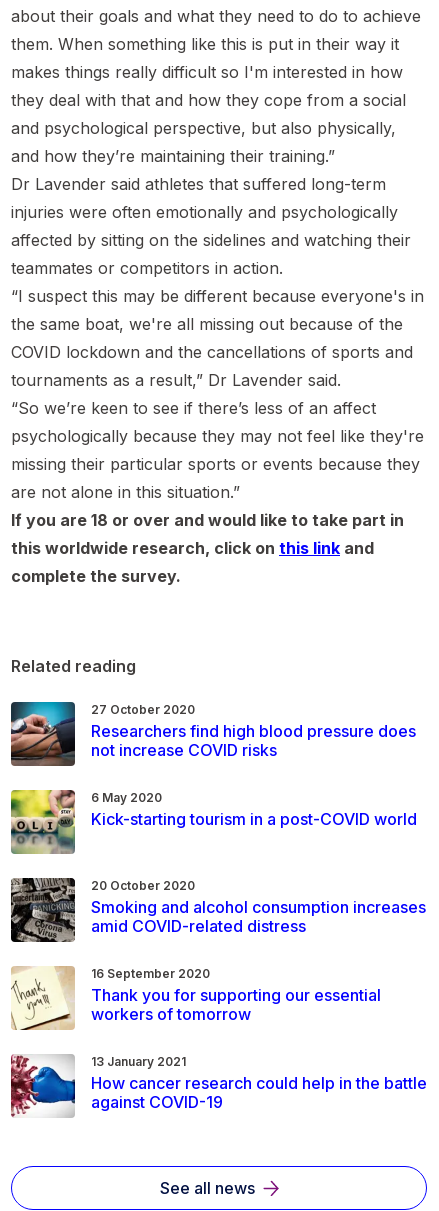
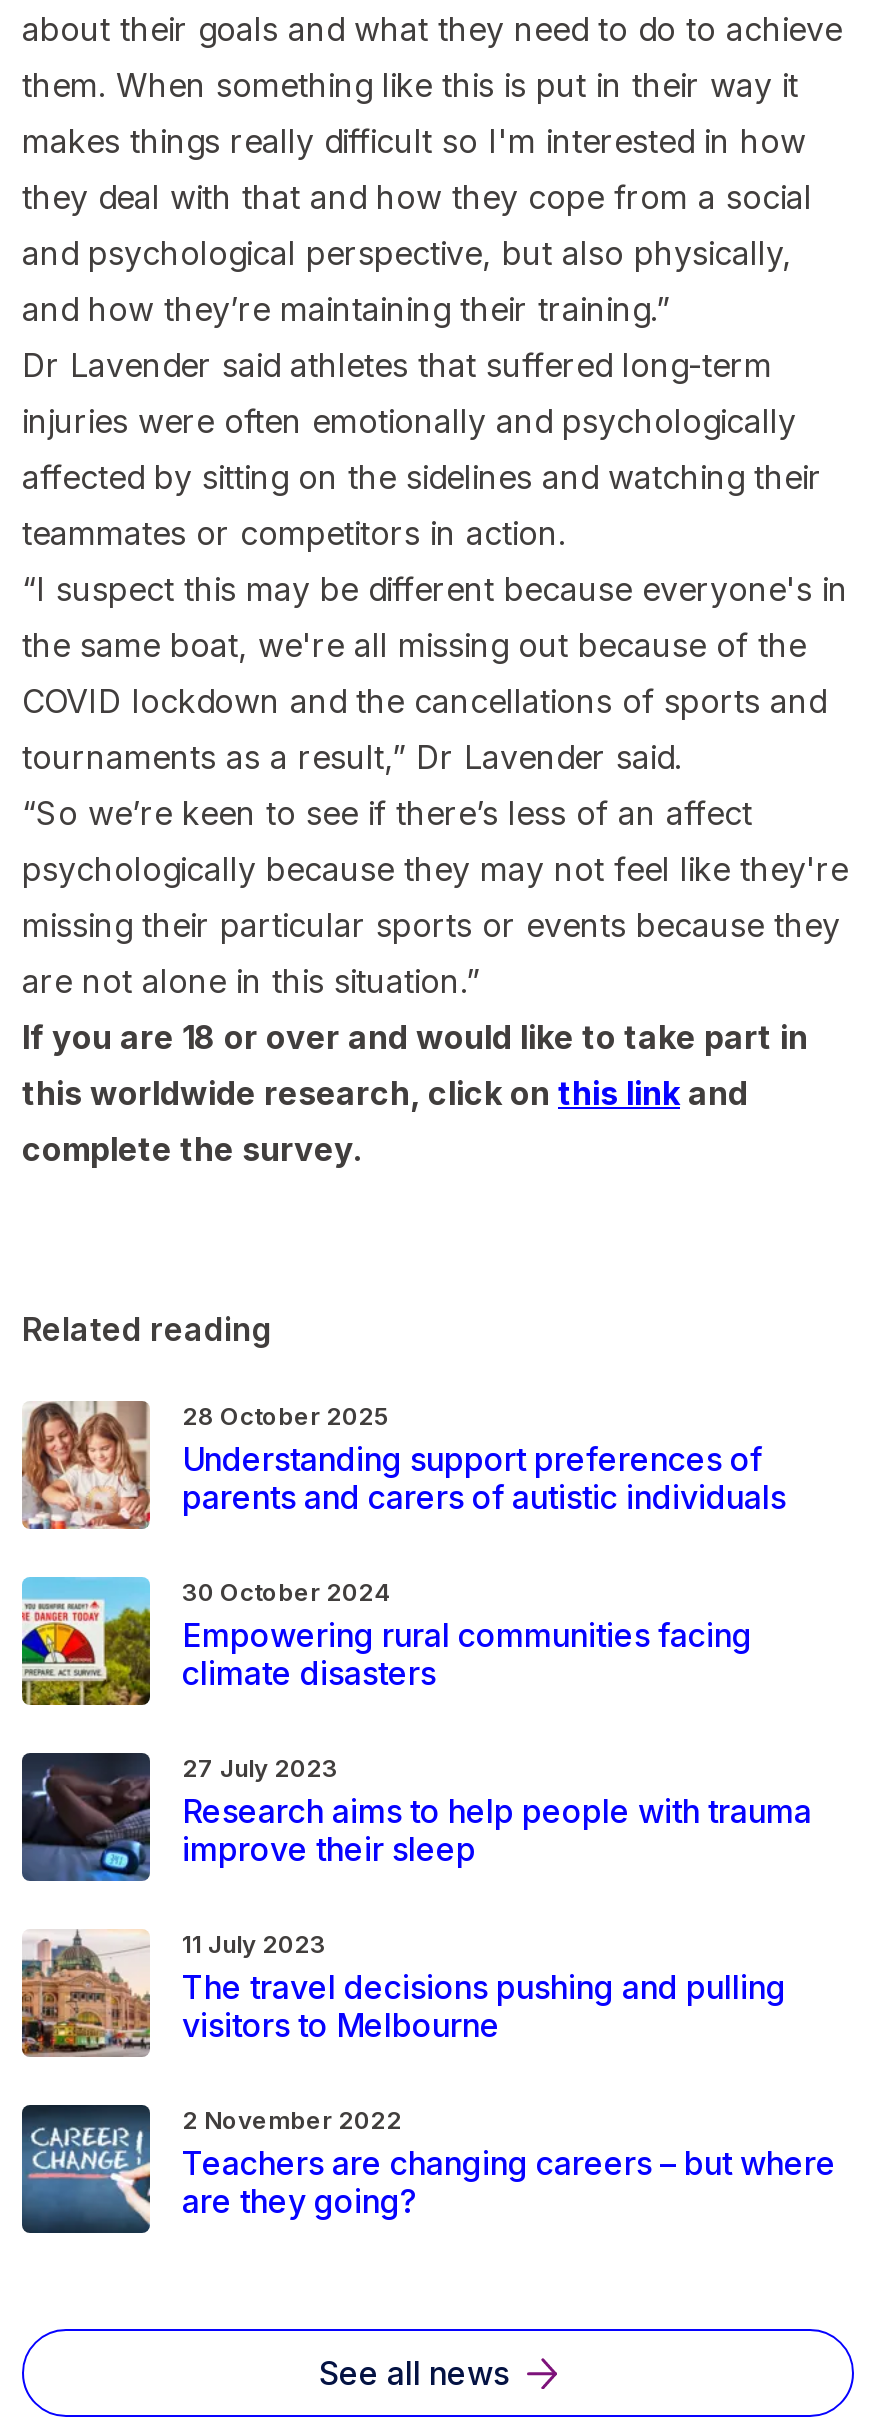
- [image]
- 27 October 2020
- Researchers find high blood pressure does
- not increase COVID risks
+ [image]
+ 28 October 2025
+ Understanding support preferences of
+ parents and carers of autistic individuals

- [image]
- 6 May 2020
- Kick-starting tourism in a post-COVID world
+ [image]
+ 30 October 2024
+ Empowering rural communities facing
+ climate disasters

- [image]
- 20 October 2020
- Smoking and alcohol consumption increases
- amid COVID-related distress
+ [image]
+ 27 July 2023
+ Research aims to help people with trauma
+ improve their sleep

- [image]
- 16 September 2020
- Thank you for supporting our essential
- workers of tomorrow
+ [image]
+ 11 July 2023
+ The travel decisions pushing and pulling
+ visitors to Melbourne

- [image]
- 13 January 2021
- How cancer research could help in the battle
- against COVID-19
+ [image]
+ 2 November 2022
+ Teachers are changing careers – but where
+ are they going?
